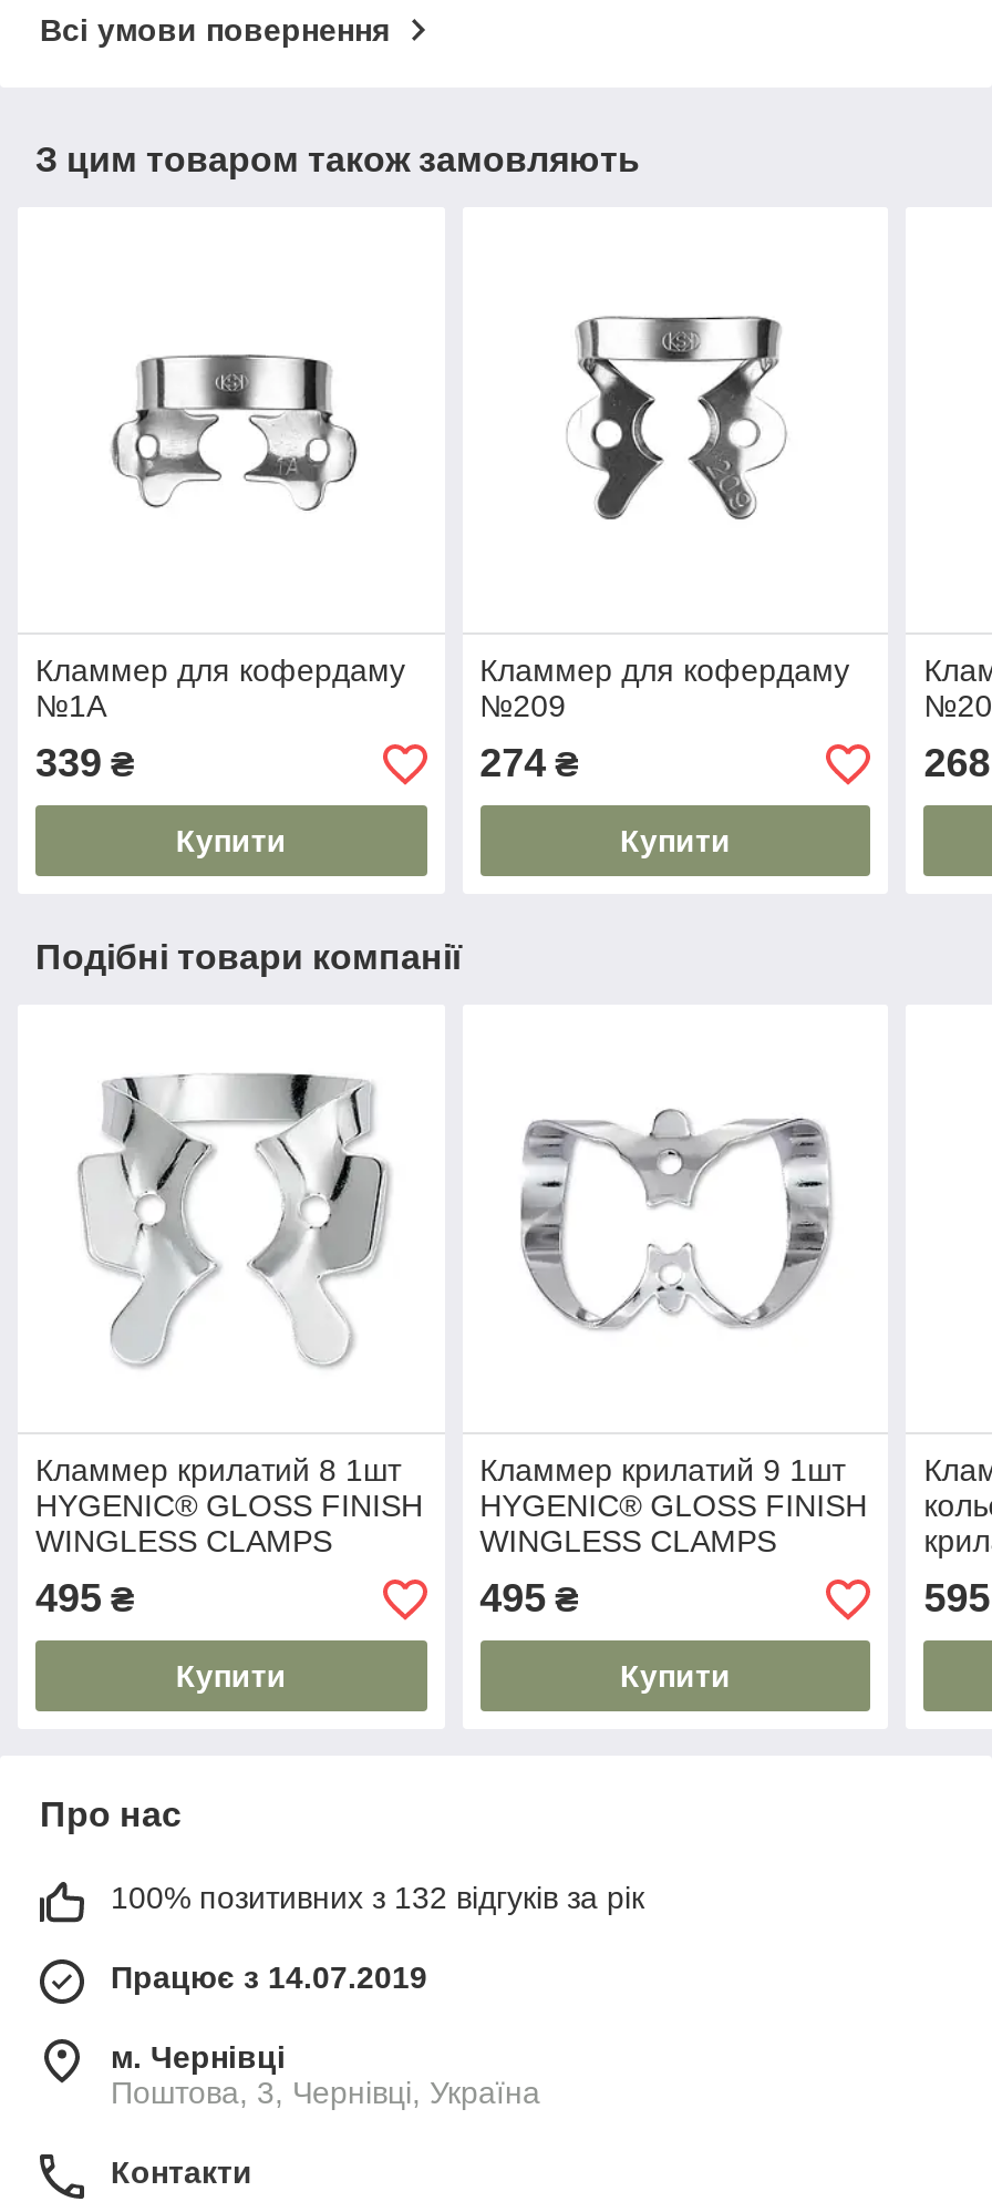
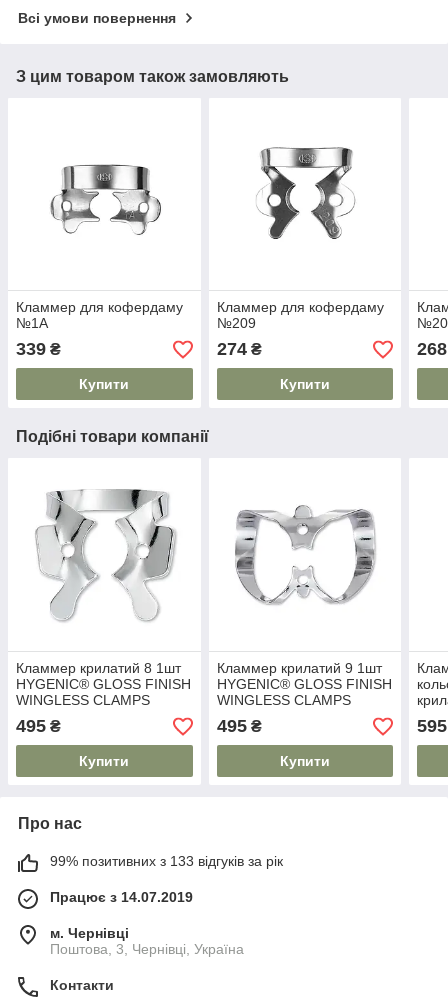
- 100% позитивних з 132 відгуків за рік
+ 99% позитивних з 133 відгуків за рік
